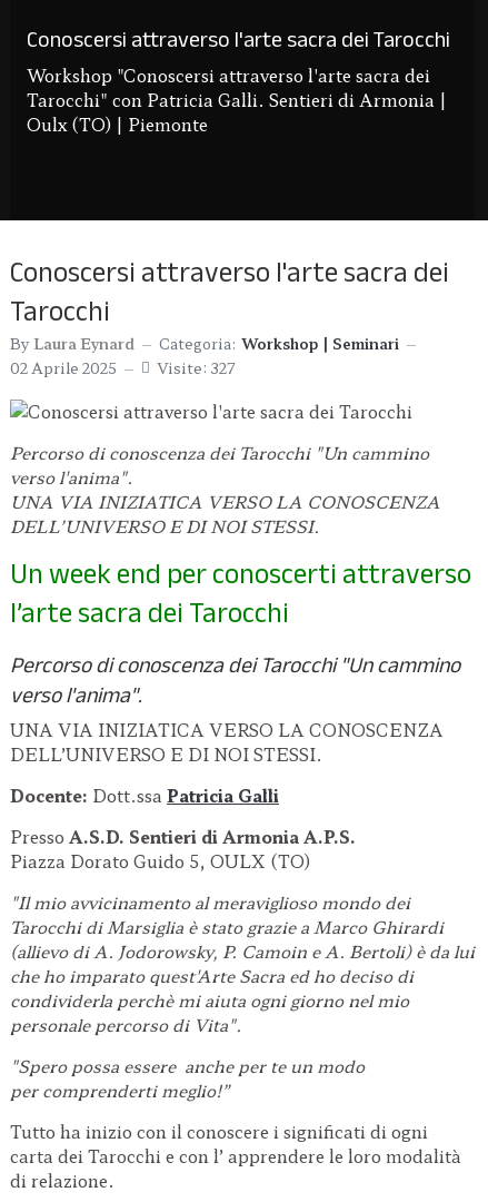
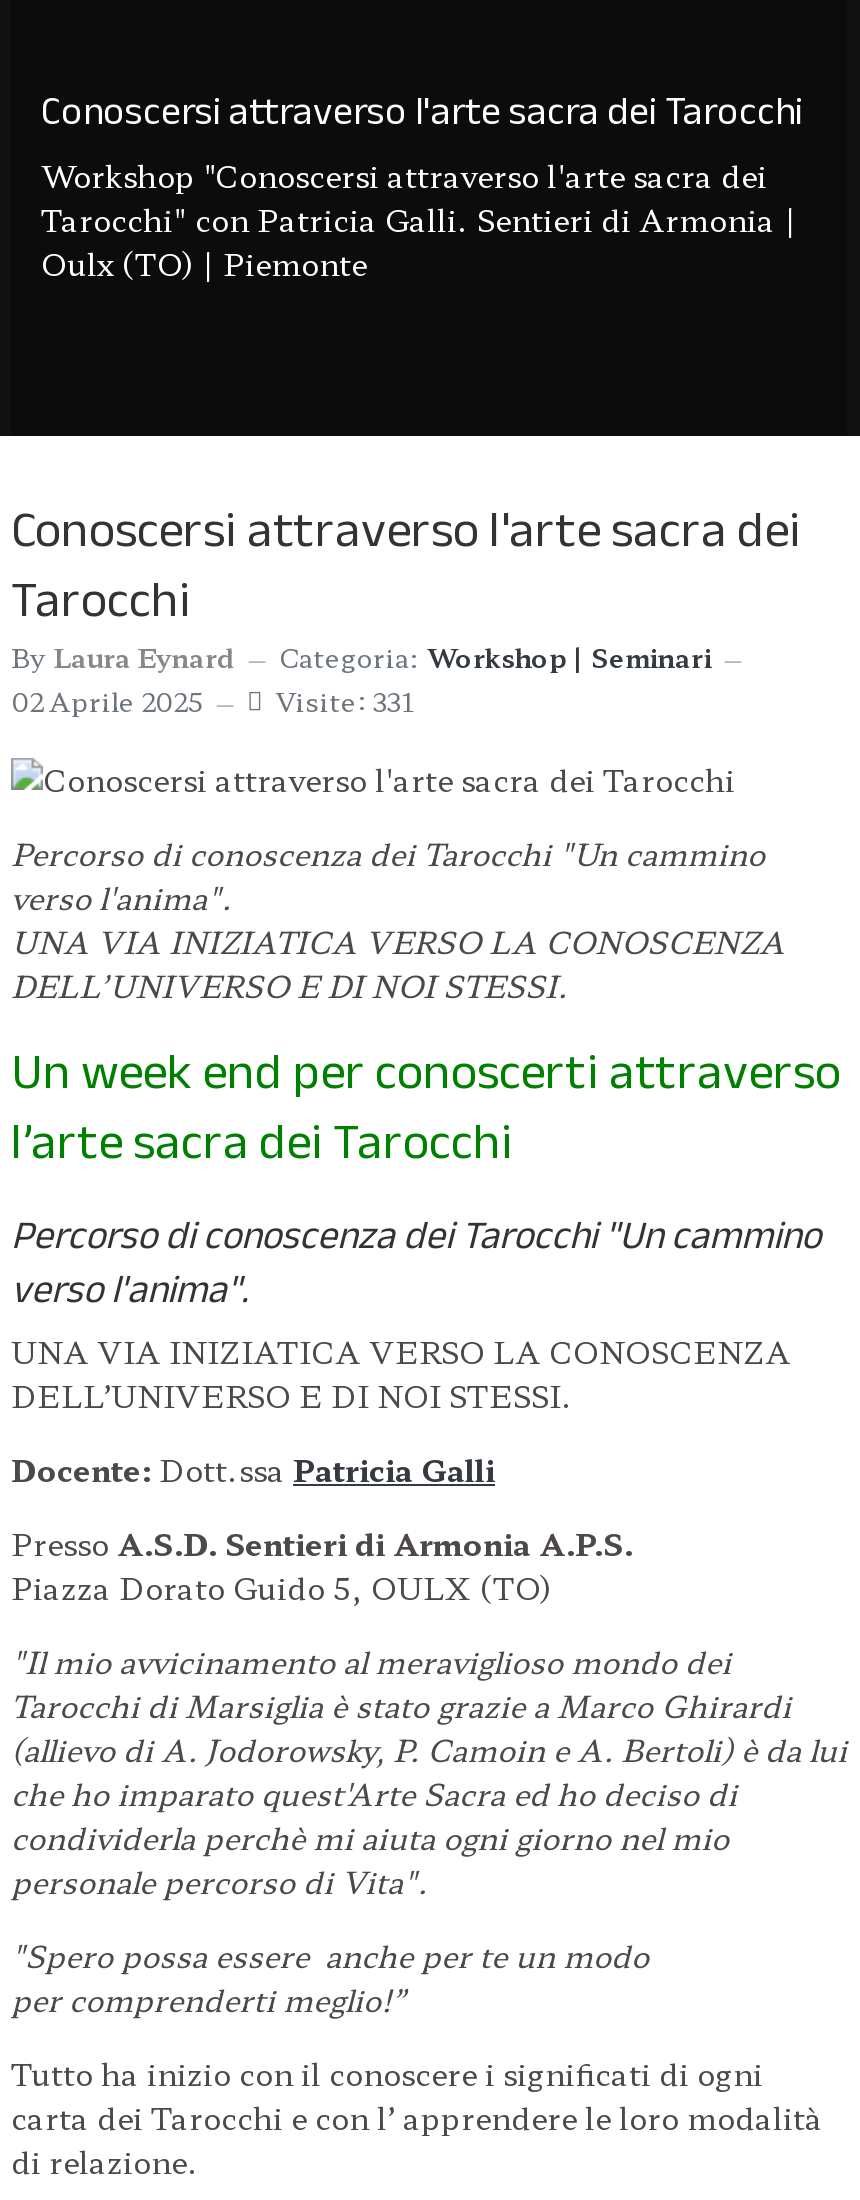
- 02 Aprile 2025 Visite: 327
+ 02 Aprile 2025 Visite: 331
